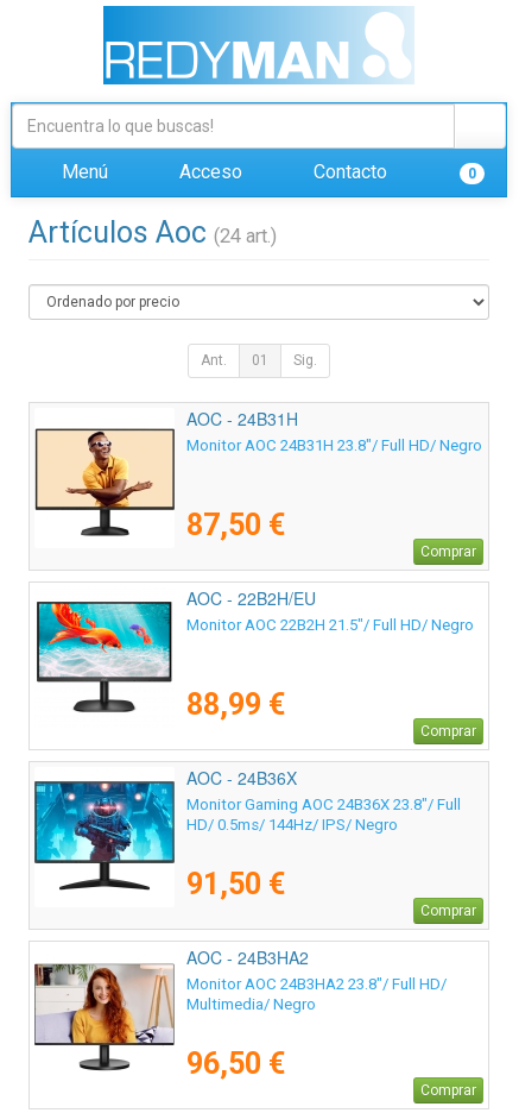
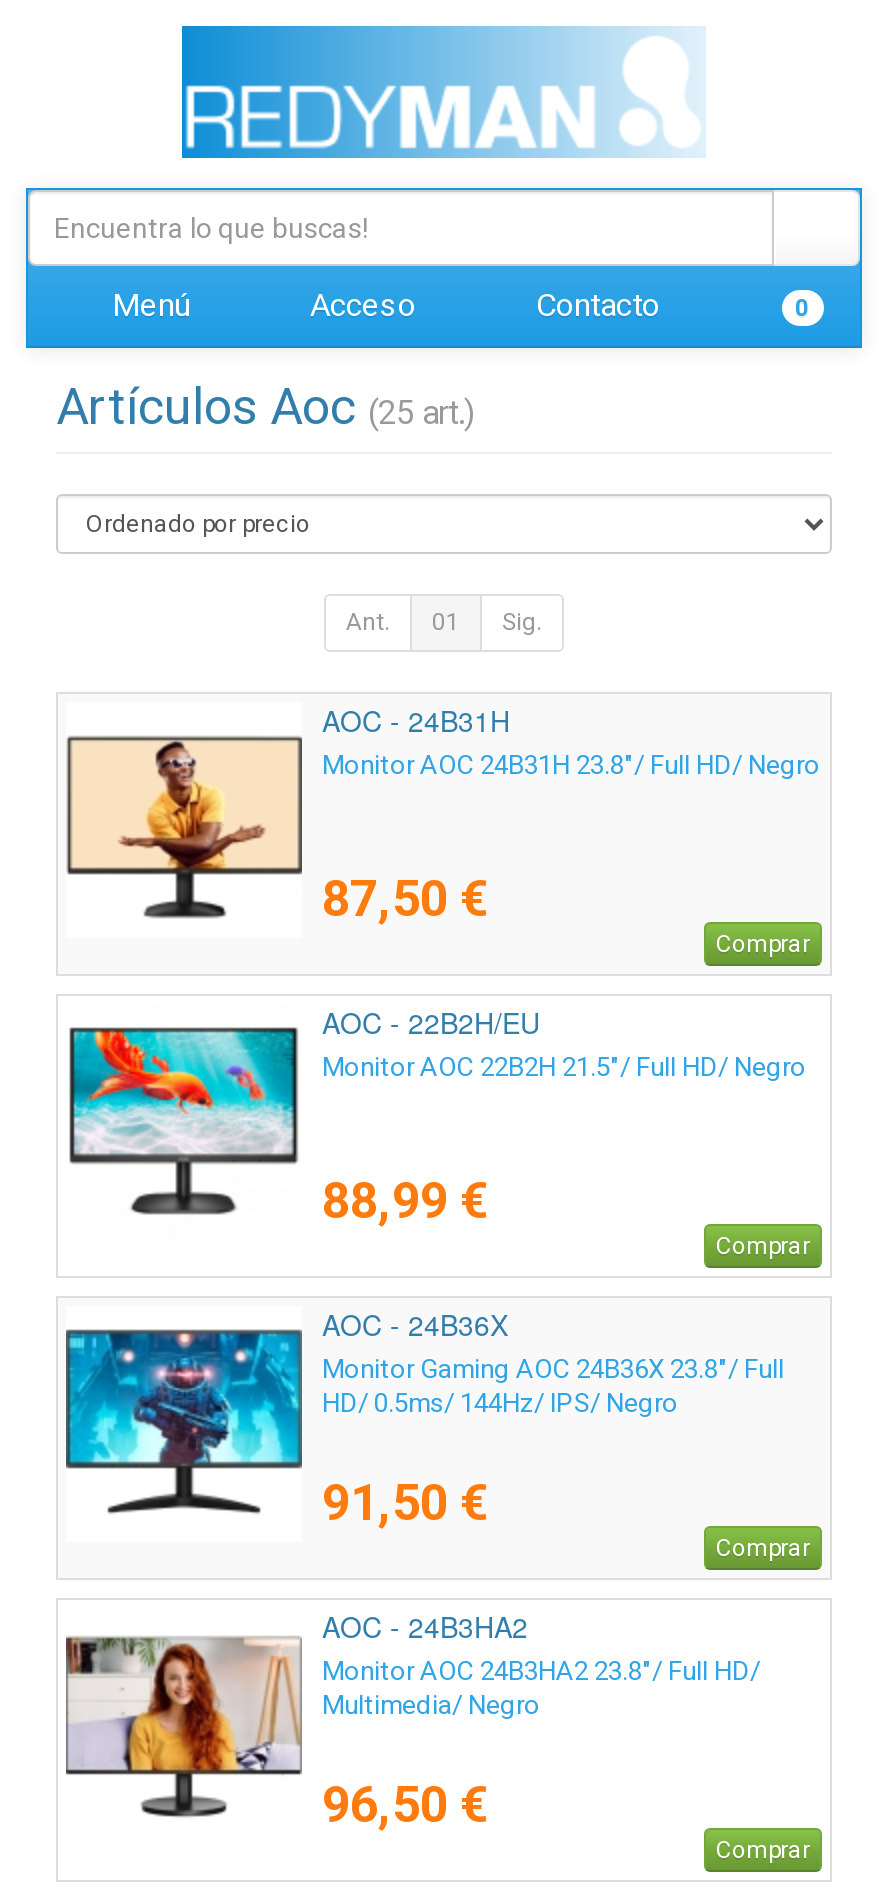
- Artículos Aoc (24 art.)
+ Artículos Aoc (25 art.)
